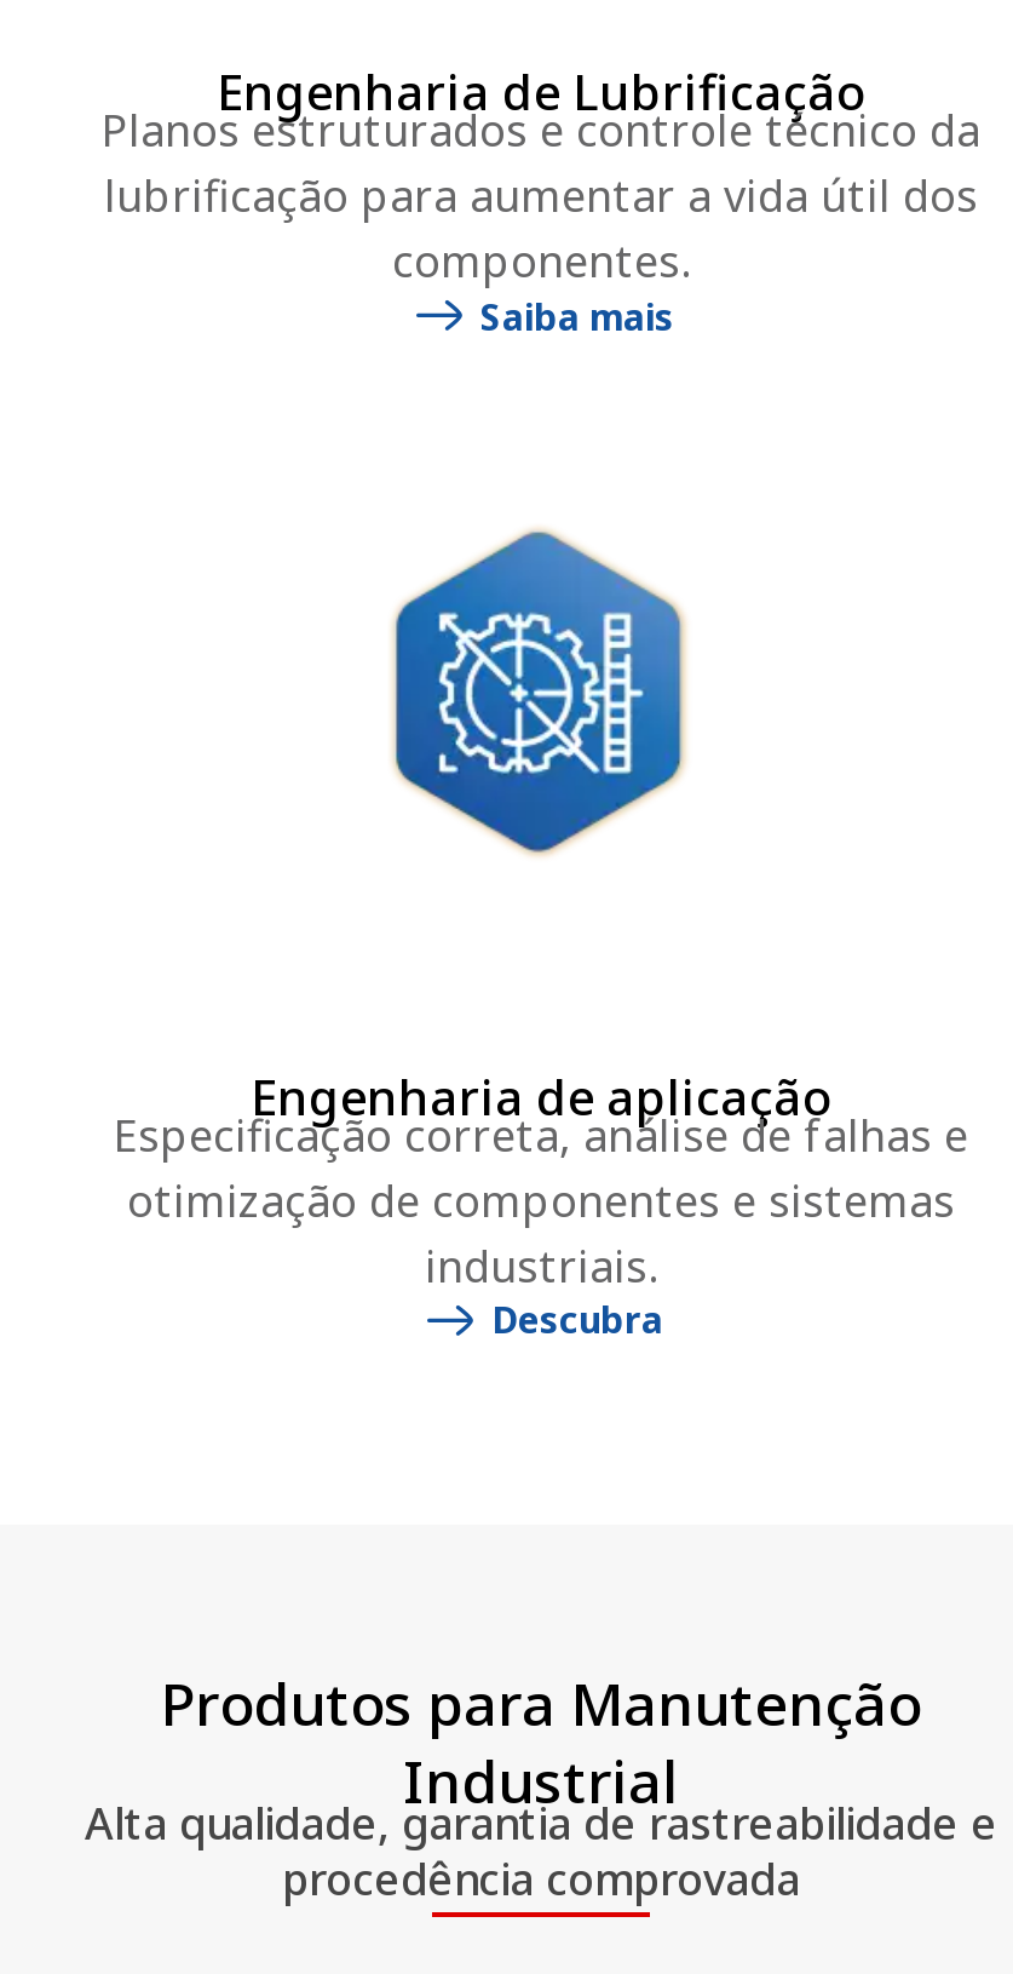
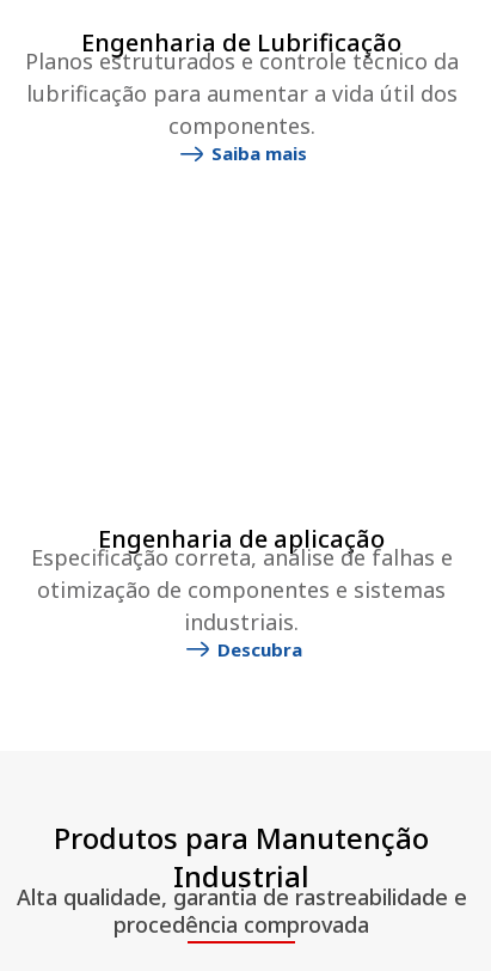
- [image]
